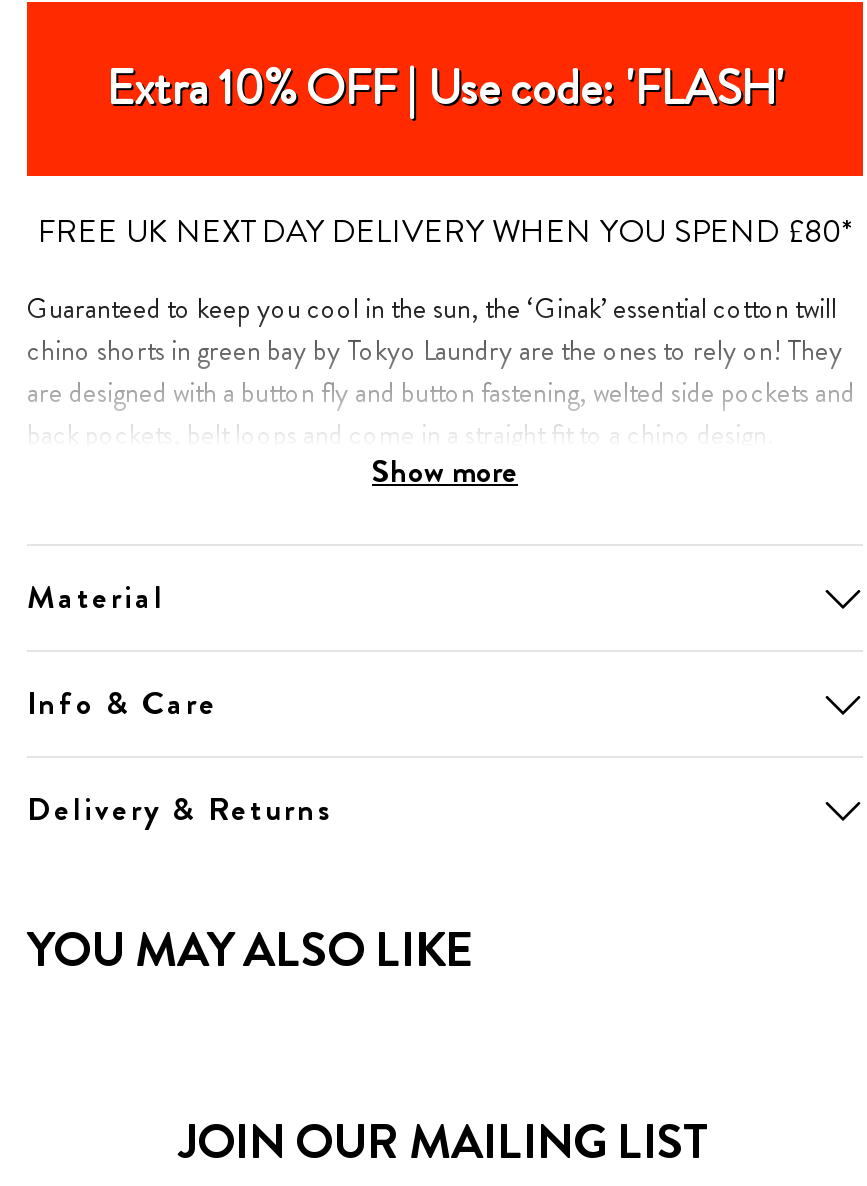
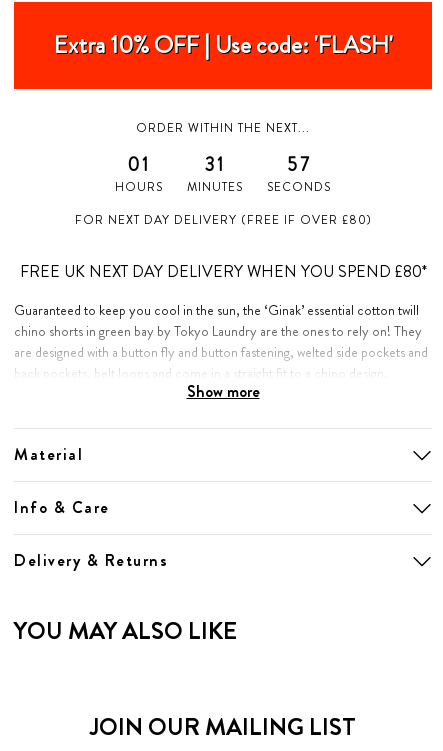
+ 57
+ SECONDS
+ FOR NEXT DAY DELIVERY (FREE IF OVER £80)

+ ORDER WITHIN THE NEXT...
+ 01
+ HOURS

+ 31
+ MINUTES
